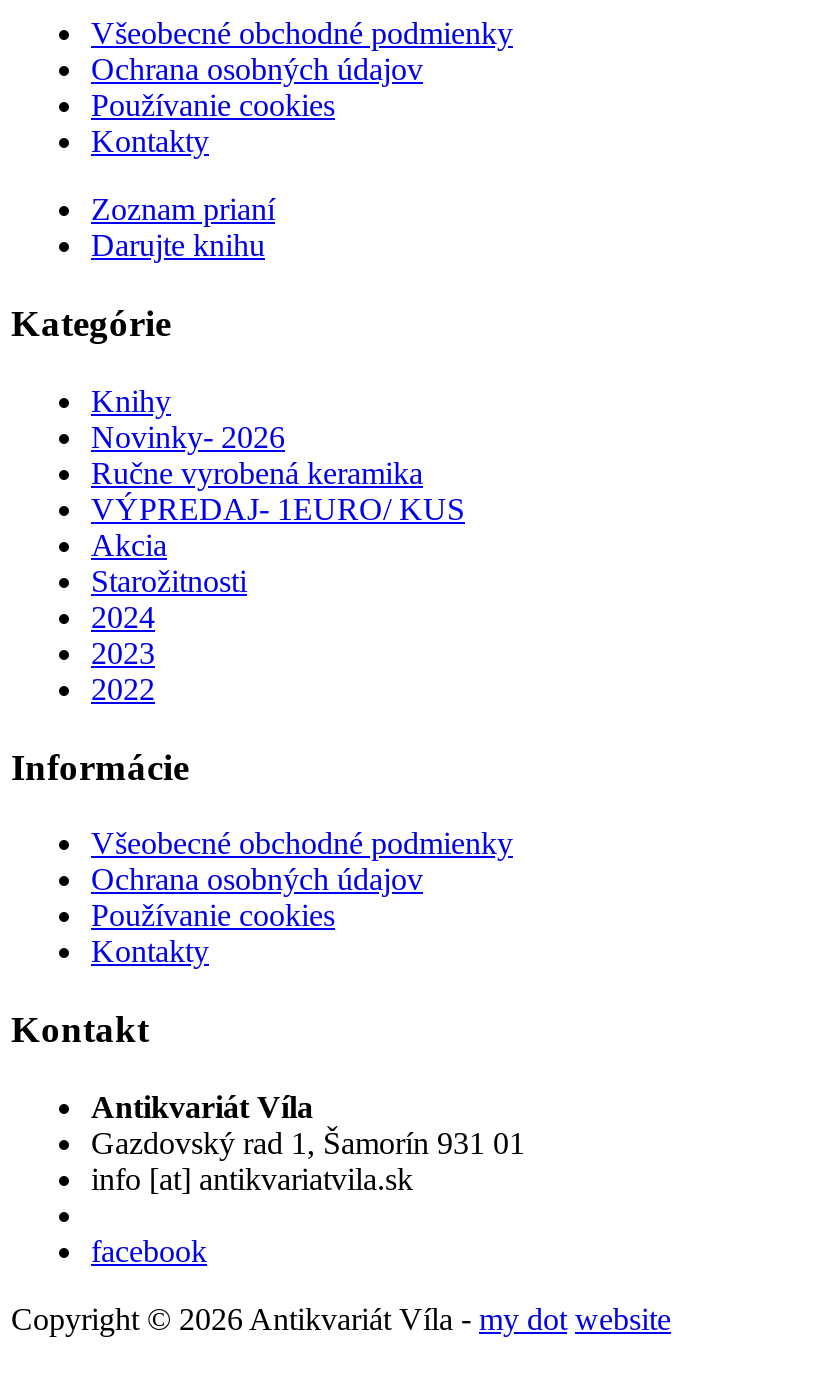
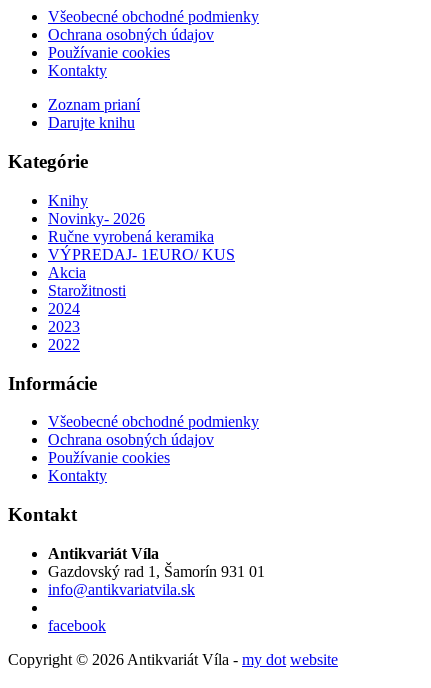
- info [at] antikvariatvila.sk
+ info@antikvariatvila.sk
